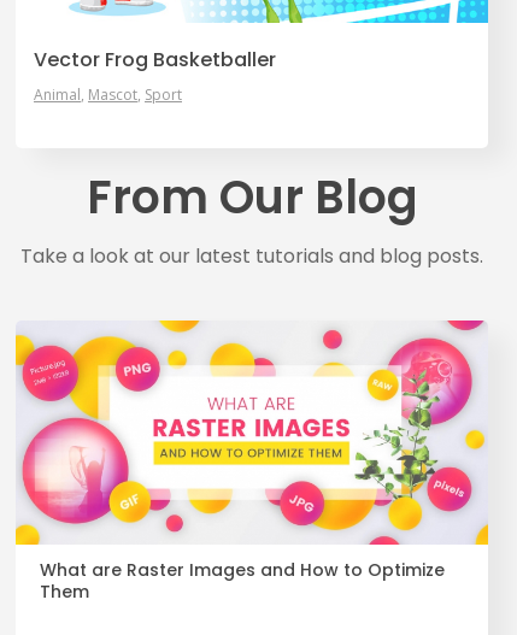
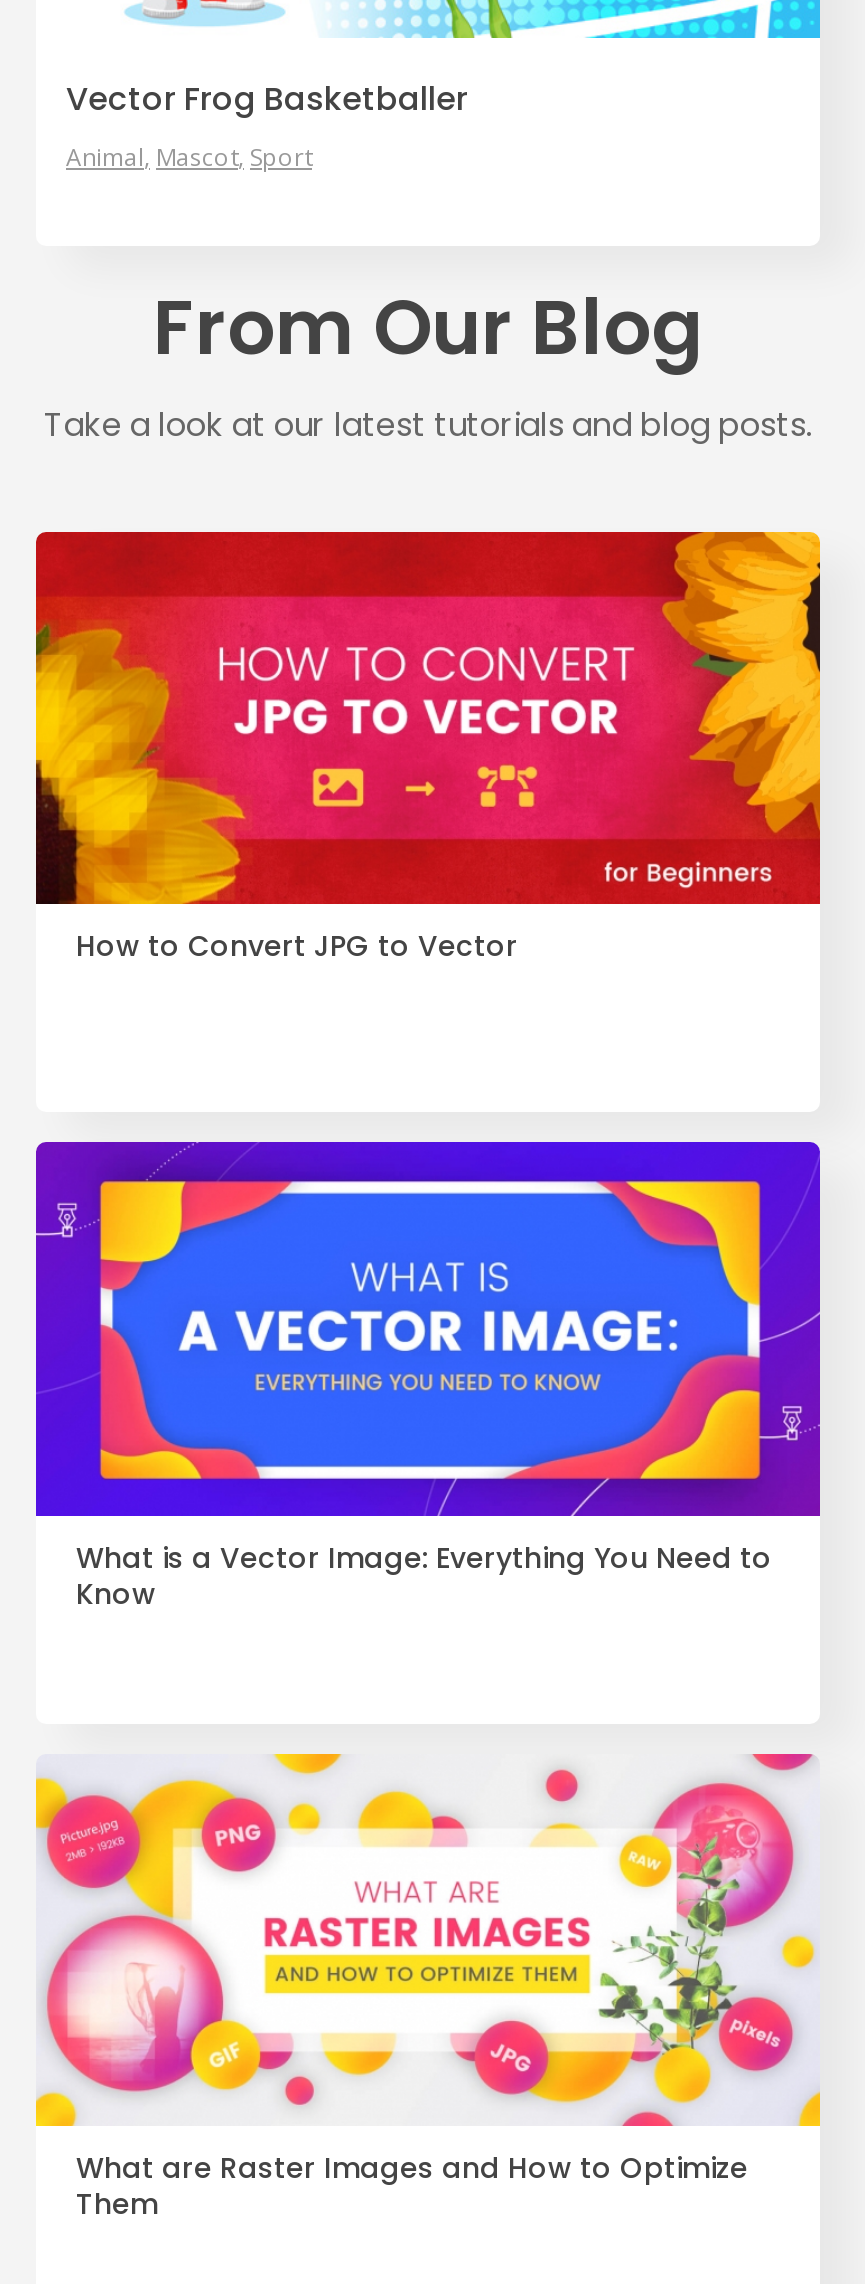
+ [image]
+ How to Convert JPG to Vector

+ [image]
+ What is a Vector Image: Everything You Need to
+ Know
